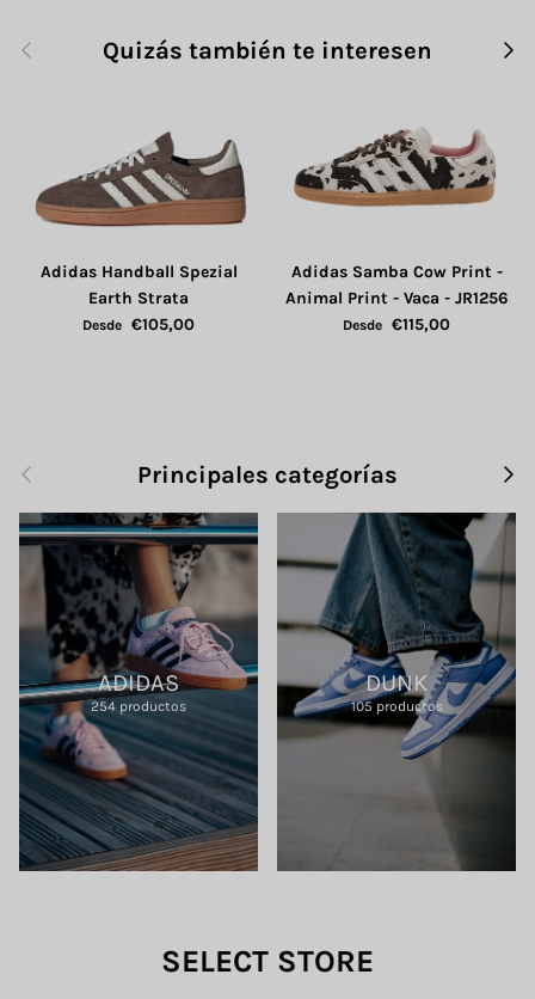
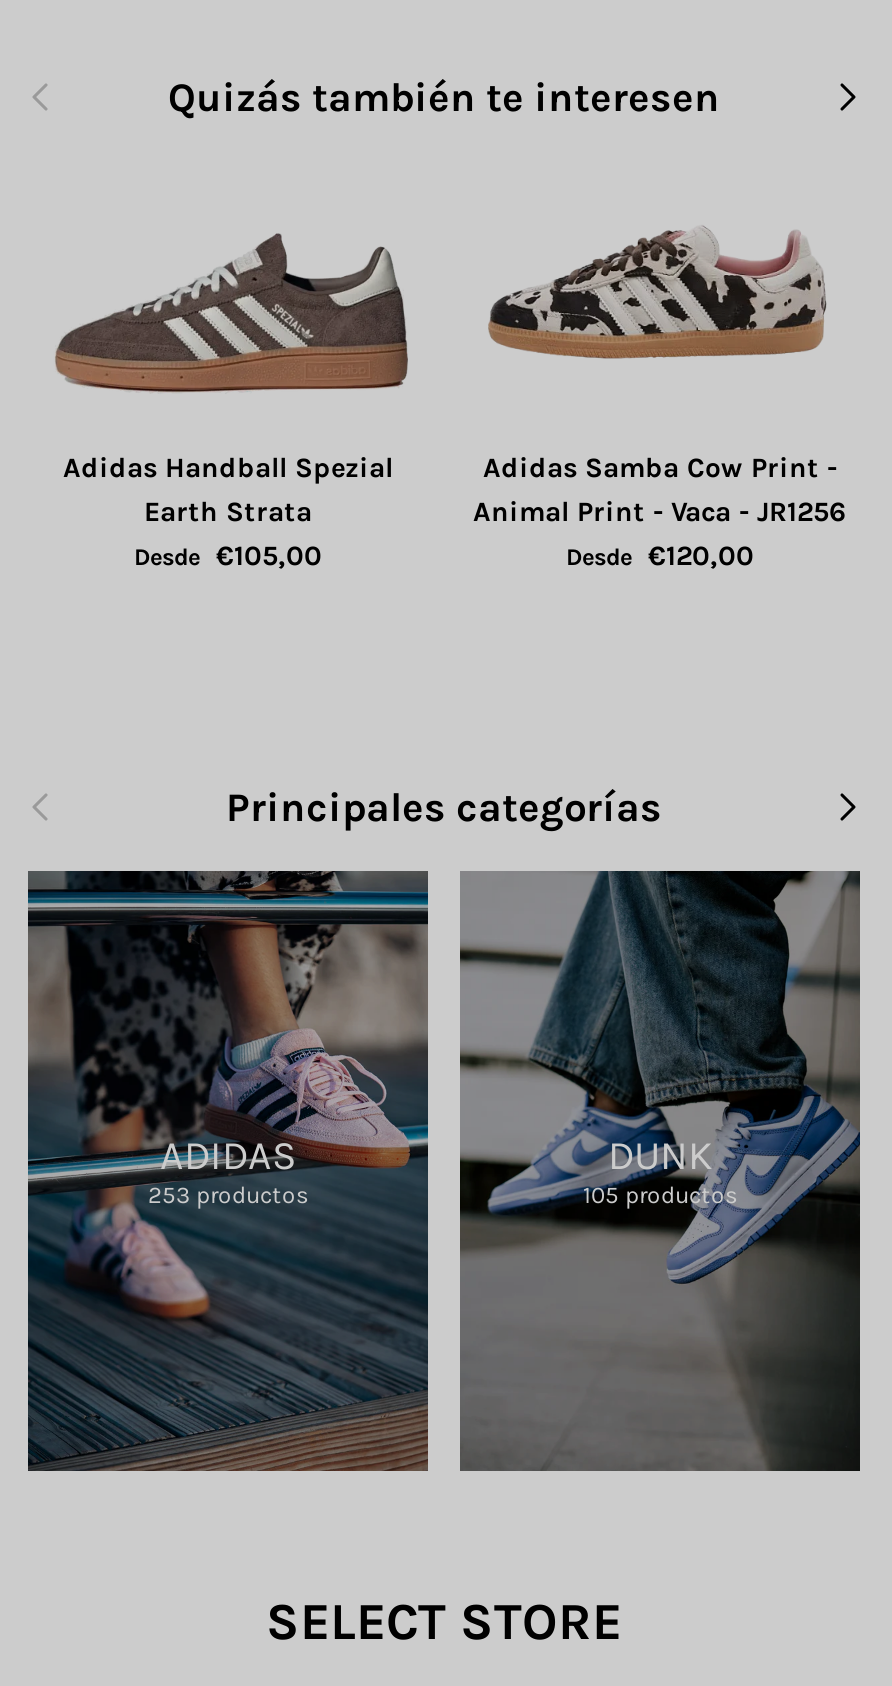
- Desde €115,00
+ Desde €120,00

- 254 productos
+ 253 productos
